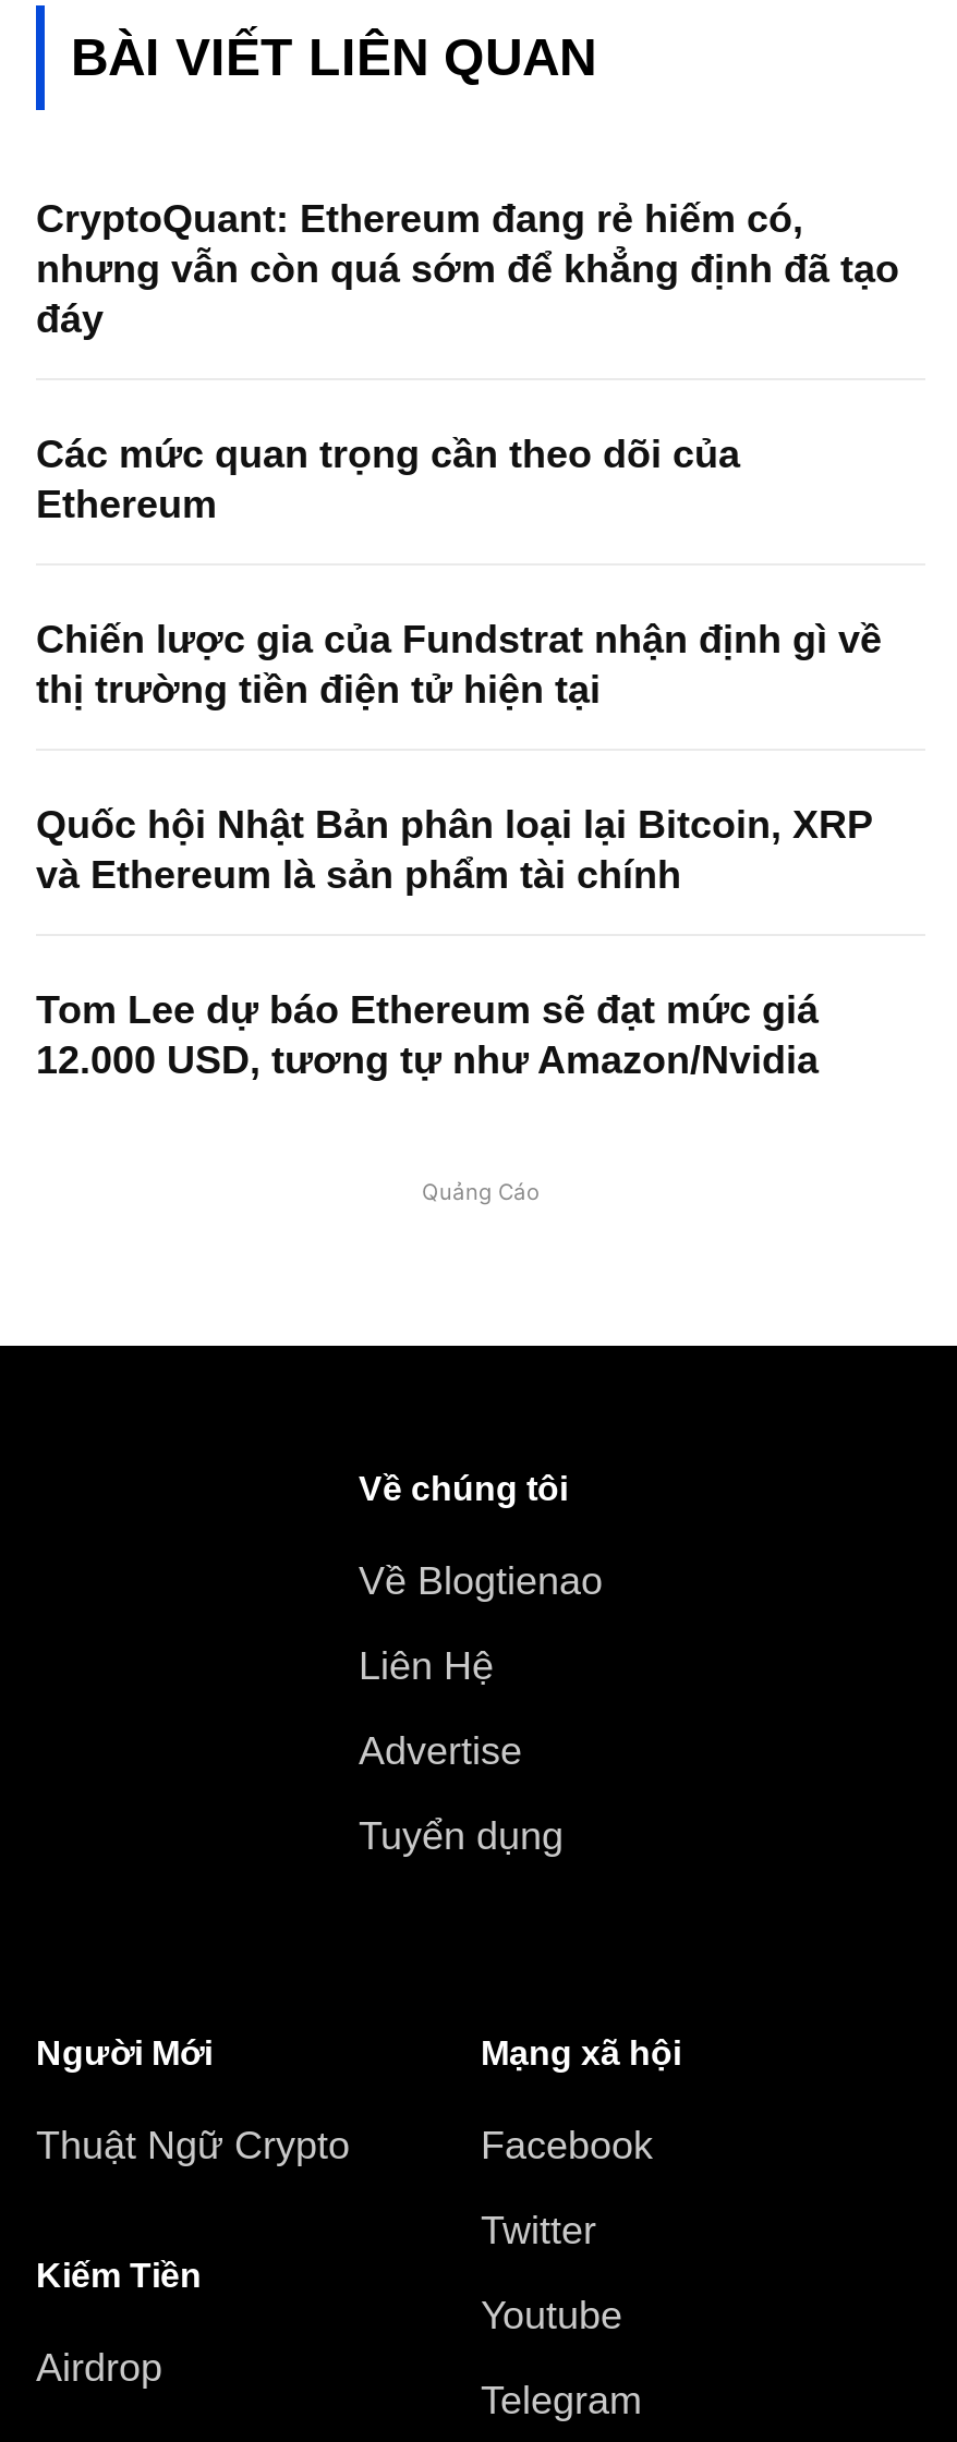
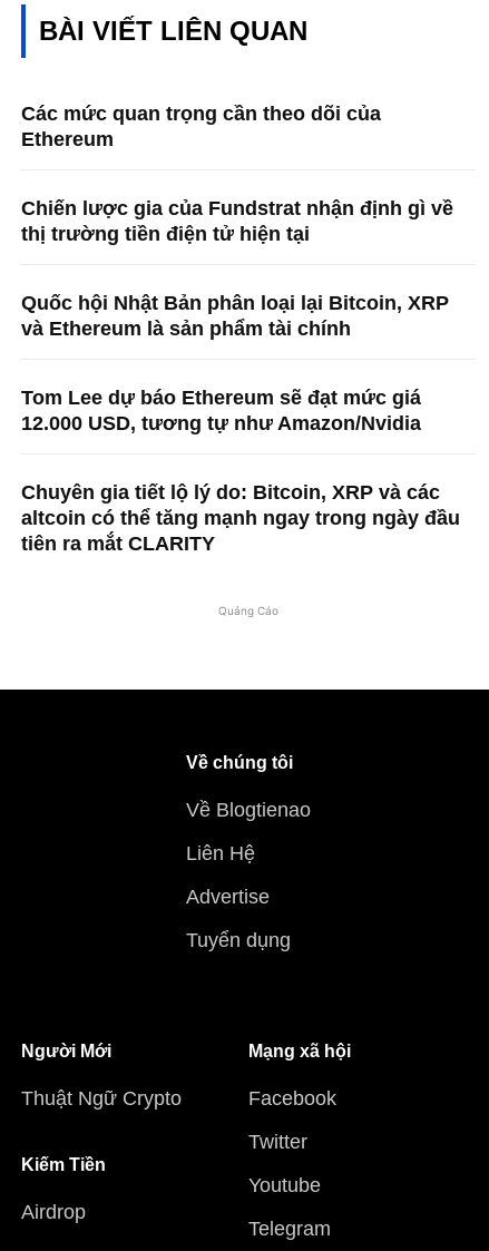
- CryptoQuant: Ethereum đang rẻ hiếm có,
- nhưng vẫn còn quá sớm để khẳng định đã tạo
- đáy

moved up: Các mức quan trọng cần theo dõi của | Ethereum | Chiến lược gia của Fundstrat nhận định gì về | thị trường tiền điện tử hiện tại | Quốc hội Nhật Bản phân loại lại Bitcoin, XRP | và Ethereum là sản phẩm tài chính | Tom Lee dự báo Ethereum sẽ đạt mức giá | 12.000 USD, tương tự như Amazon/Nvidia

+ Chuyên gia tiết lộ lý do: Bitcoin, XRP và các
+ altcoin có thể tăng mạnh ngay trong ngày đầu
+ tiên ra mắt CLARITY
